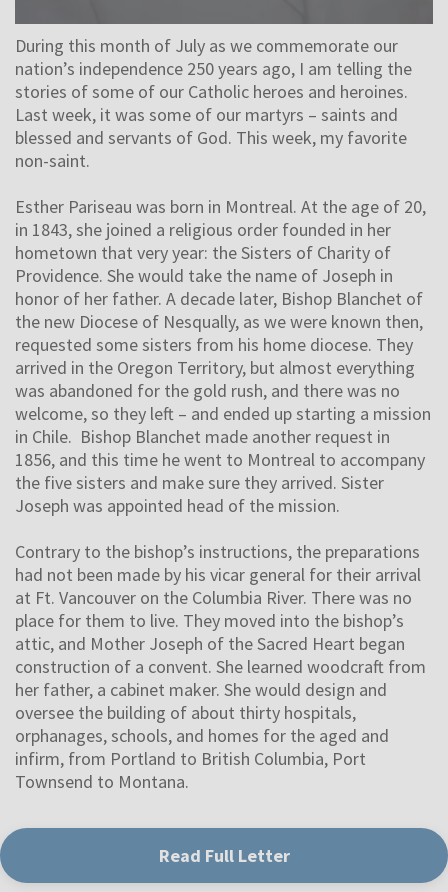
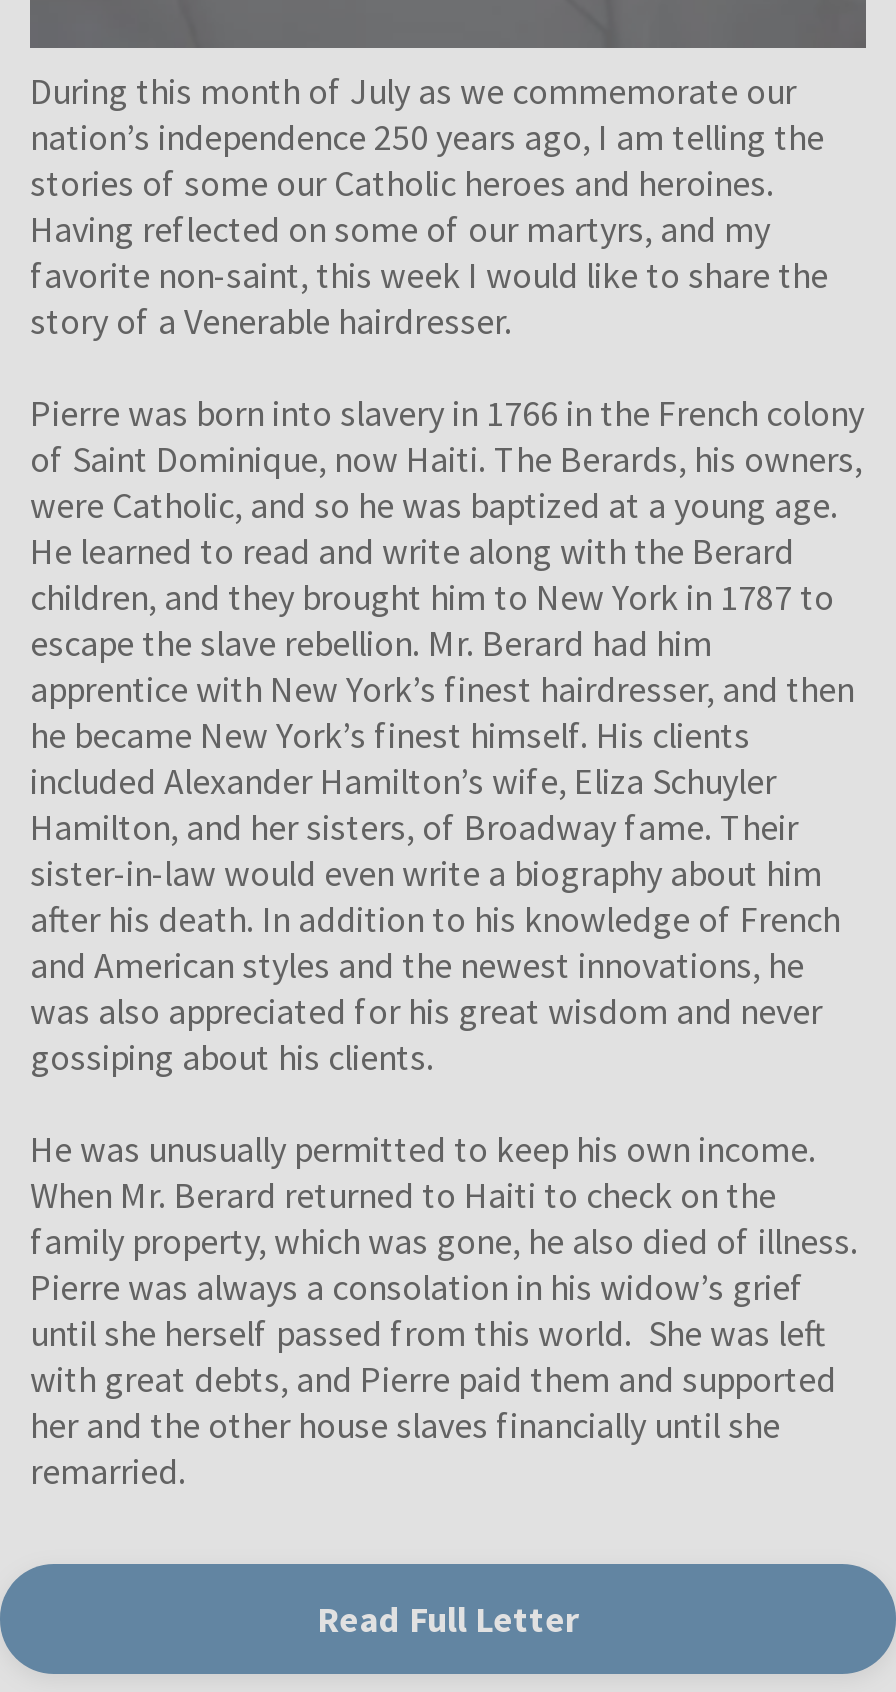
- stories of some of our Catholic heroes and heroines.
- Last week, it was some of our martyrs – saints and
- blessed and servants of God. This week, my favorite
- non-saint.
+ stories of some our Catholic heroes and heroines.
+ Having reflected on some of our martyrs, and my
+ favorite non-saint, this week I would like to share the
+ story of a Venerable hairdresser.

- Esther Pariseau was born in Montreal. At the age of 20,
- in 1843, she joined a religious order founded in her
- hometown that very year: the Sisters of Charity of
- Providence. She would take the name of Joseph in
- honor of her father. A decade later, Bishop Blanchet of
- the new Diocese of Nesqually, as we were known then,
- requested some sisters from his home diocese. They
- arrived in the Oregon Territory, but almost everything
- was abandoned for the gold rush, and there was no
- welcome, so they left – and ended up starting a mission
- in Chile. Bishop Blanchet made another request in
- 1856, and this time he went to Montreal to accompany
- the five sisters and make sure they arrived. Sister
- Joseph was appointed head of the mission.
+ Pierre was born into slavery in 1766 in the French colony
+ of Saint Dominique, now Haiti. The Berards, his owners,
+ were Catholic, and so he was baptized at a young age.
+ He learned to read and write along with the Berard
+ children, and they brought him to New York in 1787 to
+ escape the slave rebellion. Mr. Berard had him
+ apprentice with New York’s finest hairdresser, and then
+ he became New York’s finest himself. His clients
+ included Alexander Hamilton’s wife, Eliza Schuyler
+ Hamilton, and her sisters, of Broadway fame. Their
+ sister-in-law would even write a biography about him
+ after his death. In addition to his knowledge of French
+ and American styles and the newest innovations, he
+ was also appreciated for his great wisdom and never
+ gossiping about his clients.

- Contrary to the bishop’s instructions, the preparations
- had not been made by his vicar general for their arrival
- at Ft. Vancouver on the Columbia River. There was no
- place for them to live. They moved into the bishop’s
- attic, and Mother Joseph of the Sacred Heart began
- construction of a convent. She learned woodcraft from
- her father, a cabinet maker. She would design and
- oversee the building of about thirty hospitals,
- orphanages, schools, and homes for the aged and
- infirm, from Portland to British Columbia, Port
- Townsend to Montana.
+ He was unusually permitted to keep his own income.
+ When Mr. Berard returned to Haiti to check on the
+ family property, which was gone, he also died of illness.
+ Pierre was always a consolation in his widow’s grief
+ until she herself passed from this world. She was left
+ with great debts, and Pierre paid them and supported
+ her and the other house slaves financially until she
+ remarried.
